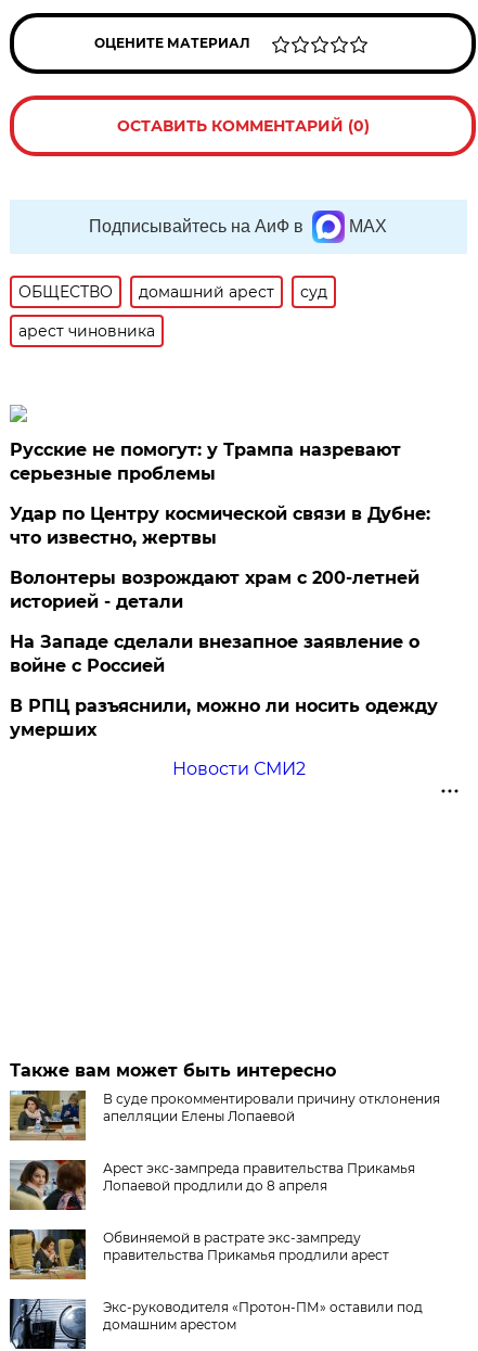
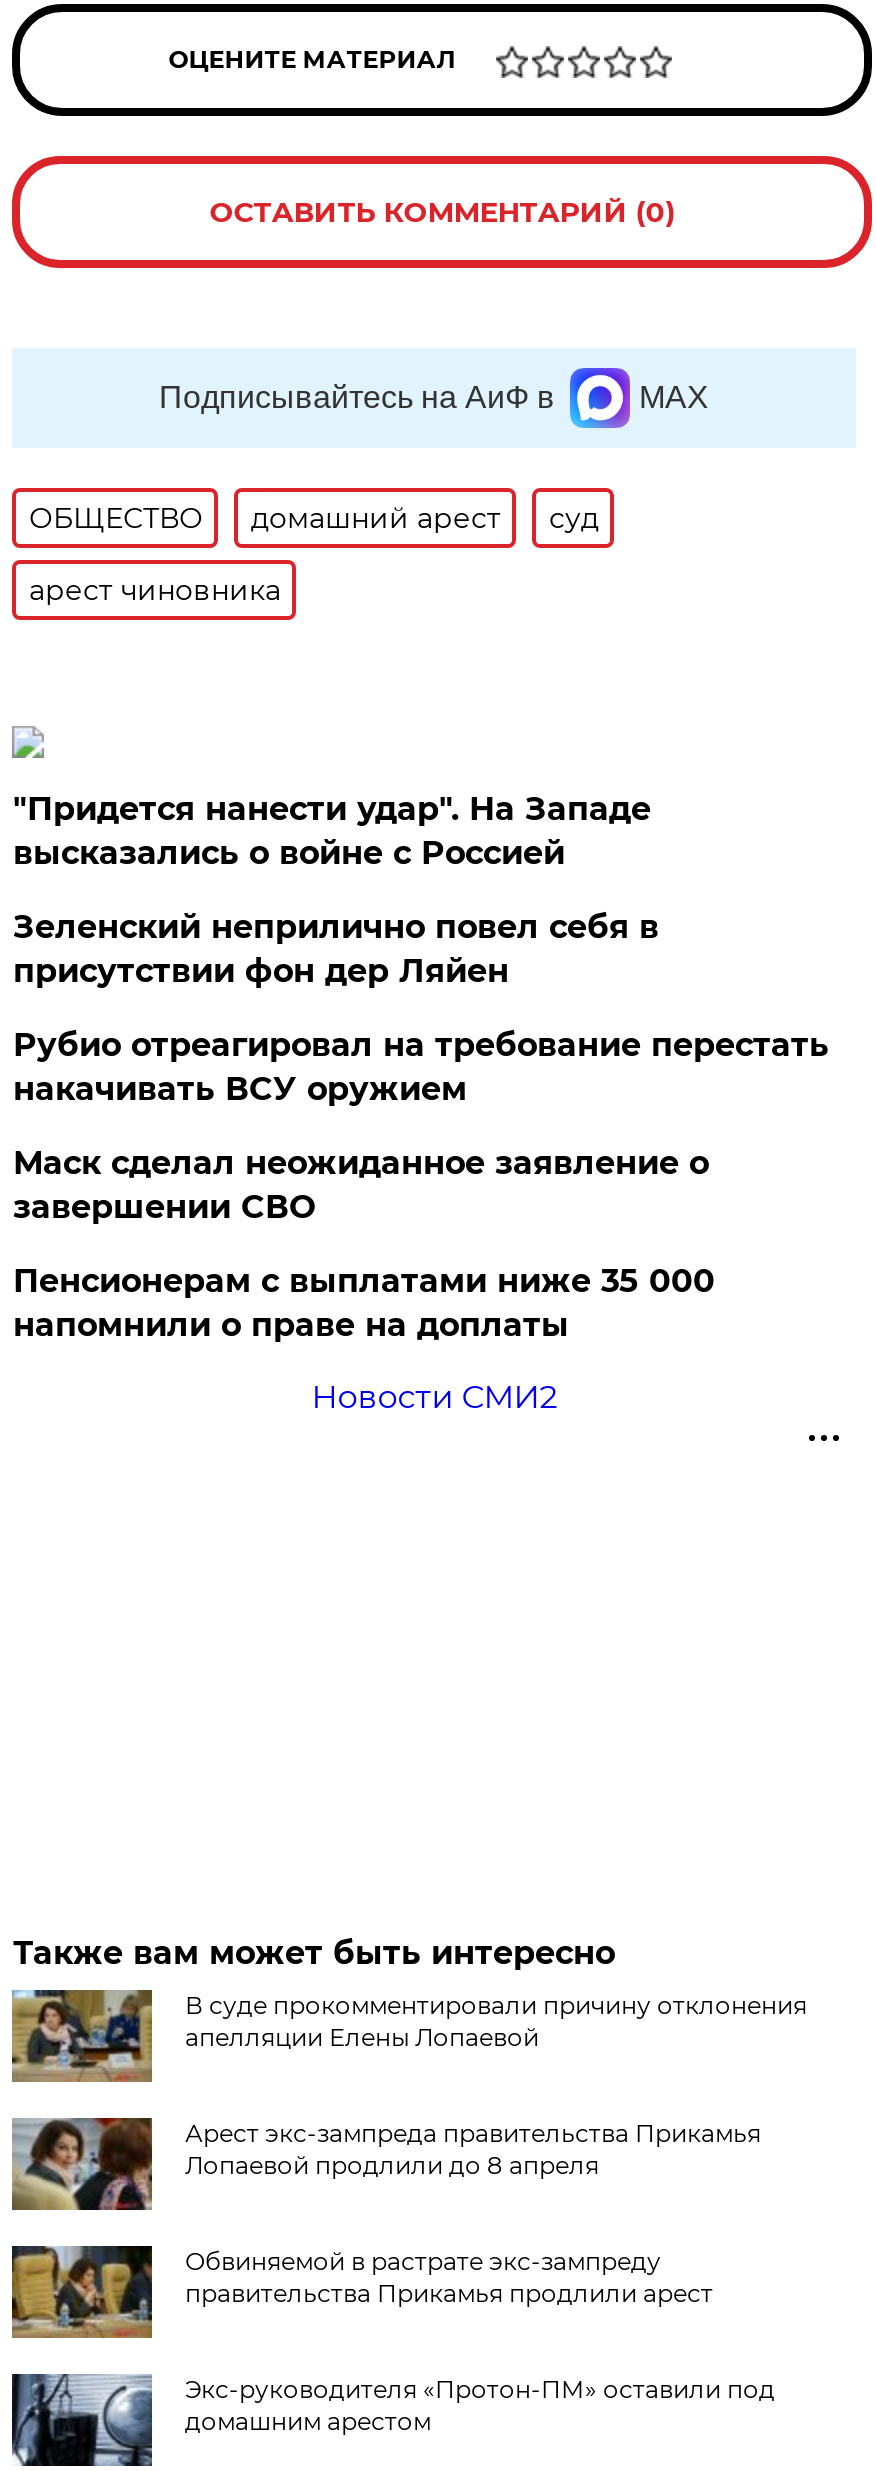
- Русские не помогут: у Трампа назревают
- серьезные проблемы
+ "Придется нанести удар". На Западе
+ высказались о войне с Россией

- Удар по Центру космической связи в Дубне:
- что известно, жертвы
+ Зеленский неприлично повел cебя в
+ присутствии фон дер Ляйен

- Волонтеры возрождают храм с 200-летней
- историей - детали
+ Рубио отреагировал на требование перестать
+ накачивать ВСУ оружием

- На Западе сделали внезапное заявление о
- войне с Россией
+ Маск сделал неожиданное заявление о
+ завершении СВО

- В РПЦ разъяснили, можно ли носить одежду
- умерших
+ Пенсионерам с выплатами ниже 35 000
+ напомнили о праве на доплаты
